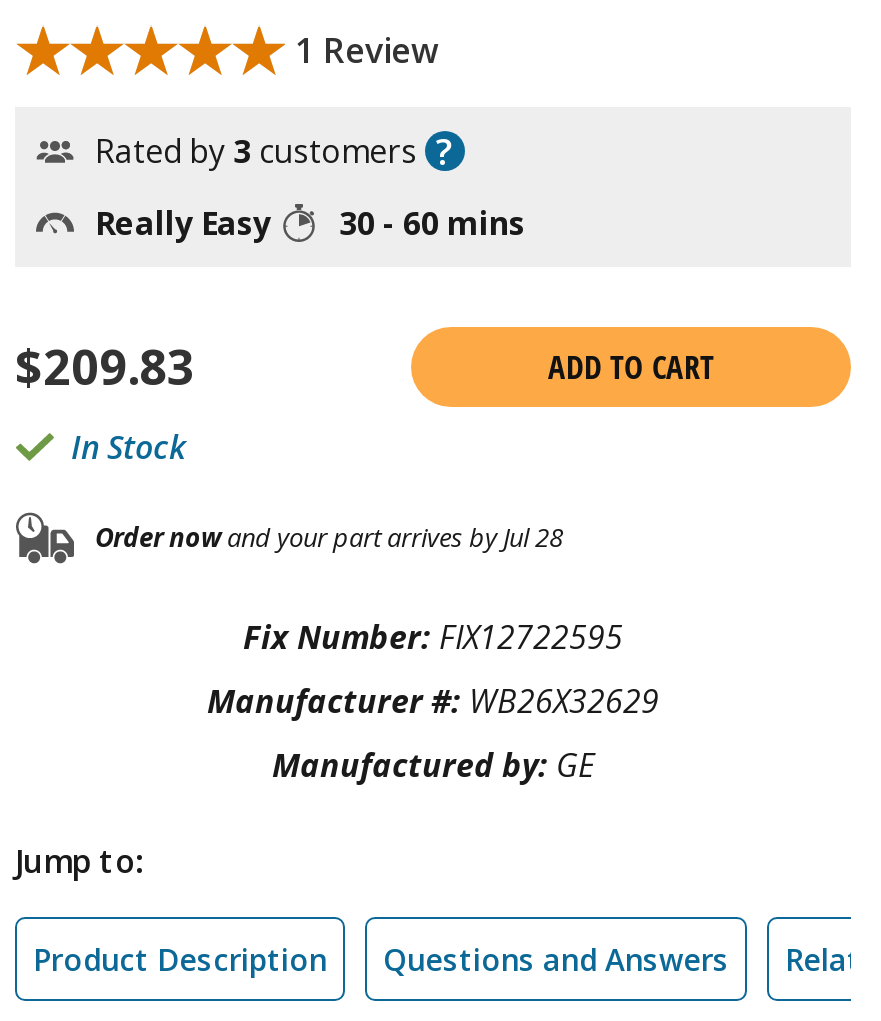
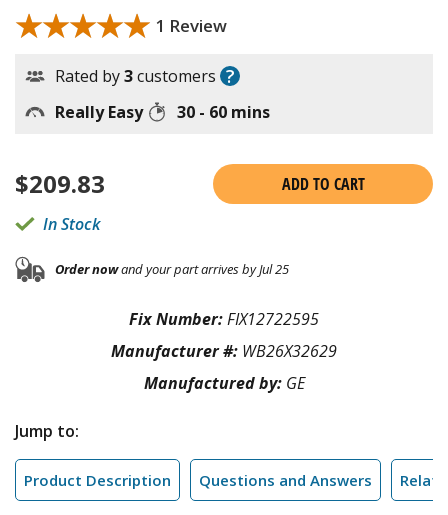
- Order nowand your part arrives by Jul 28
+ Order nowand your part arrives by Jul 25
